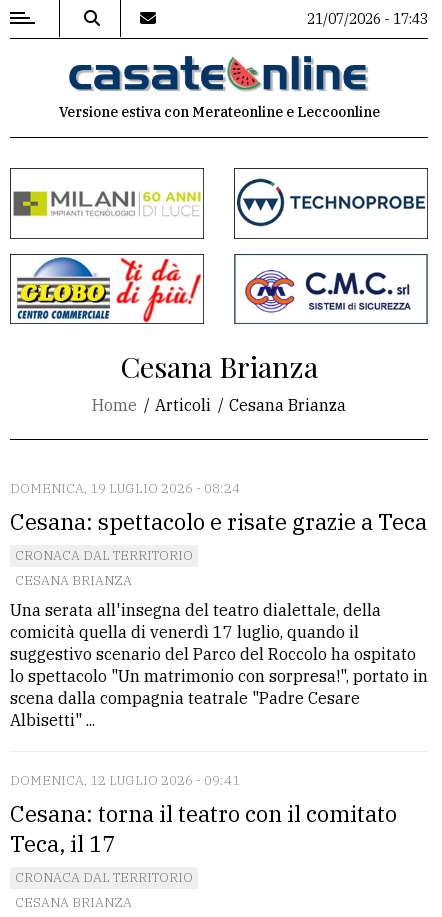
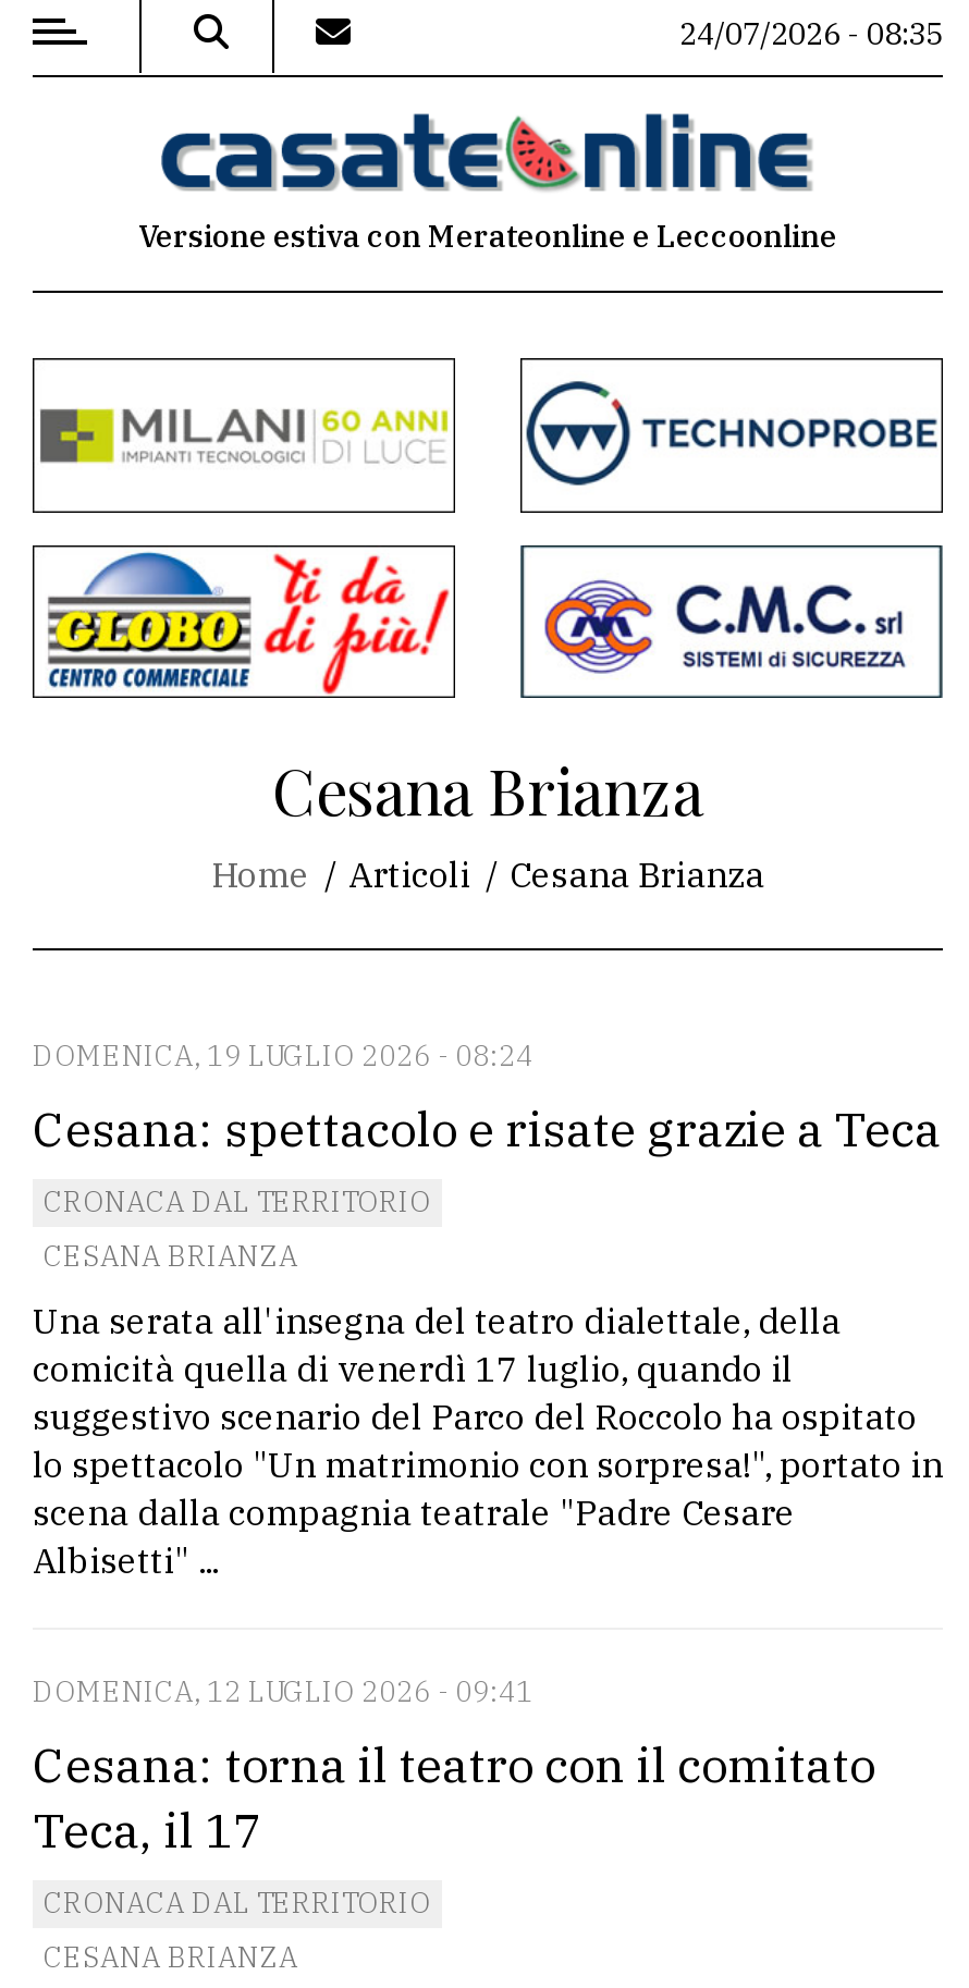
- 21/07/2026 - 17:43
+ 24/07/2026 - 08:35
